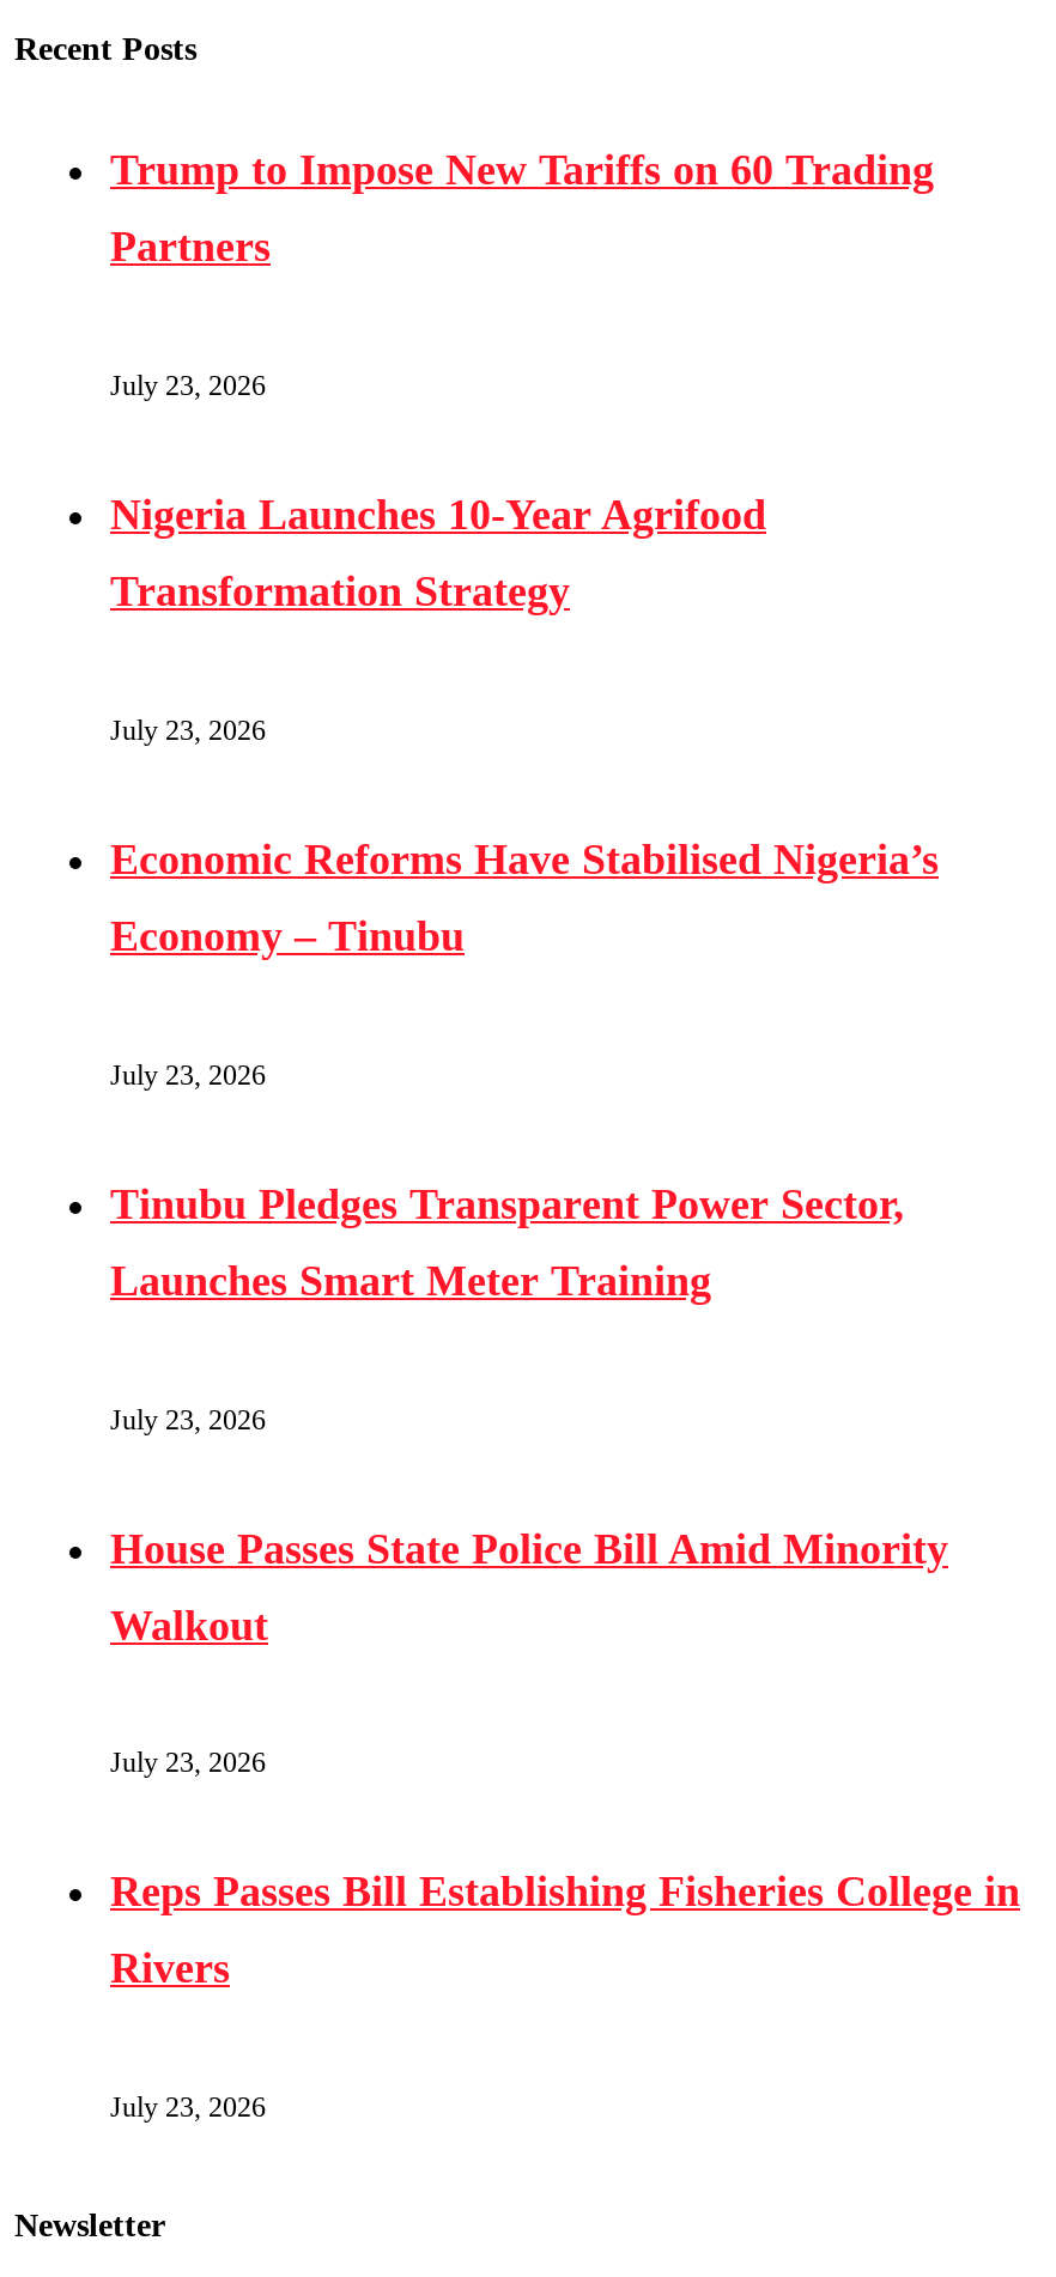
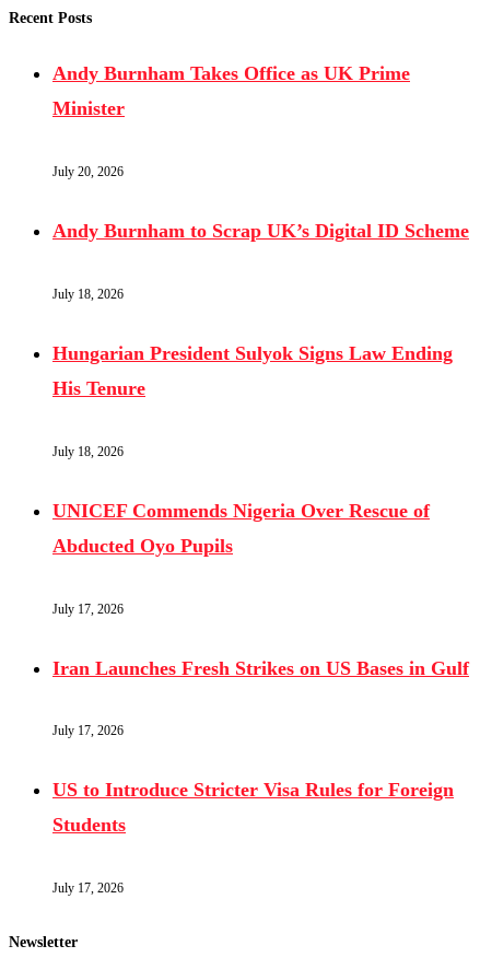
- Trump to Impose New Tariffs on 60 Trading
- Partners
- July 23, 2026
- Nigeria Launches 10-Year Agrifood
- Transformation Strategy
- July 23, 2026
- Economic Reforms Have Stabilised Nigeria’s
- Economy – Tinubu
- July 23, 2026
- Tinubu Pledges Transparent Power Sector,
- Launches Smart Meter Training
- July 23, 2026
- House Passes State Police Bill Amid Minority
- Walkout
- July 23, 2026
- Reps Passes Bill Establishing Fisheries College in
- Rivers
- July 23, 2026
+ Andy Burnham Takes Office as UK Prime
+ Minister
+ July 20, 2026
+ Andy Burnham to Scrap UK’s Digital ID Scheme
+ July 18, 2026
+ Hungarian President Sulyok Signs Law Ending
+ His Tenure
+ July 18, 2026
+ UNICEF Commends Nigeria Over Rescue of
+ Abducted Oyo Pupils
+ July 17, 2026
+ Iran Launches Fresh Strikes on US Bases in Gulf
+ July 17, 2026
+ US to Introduce Stricter Visa Rules for Foreign
+ Students
+ July 17, 2026
